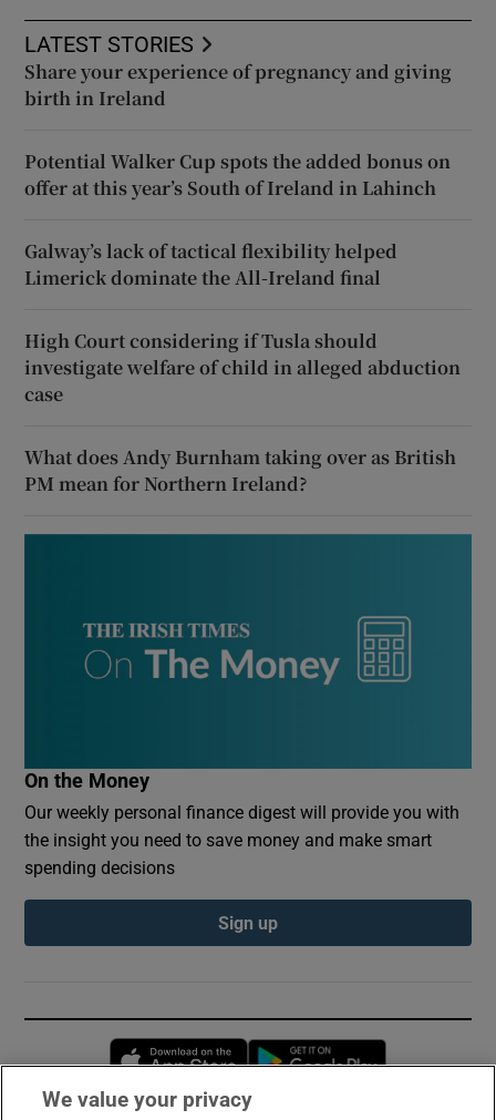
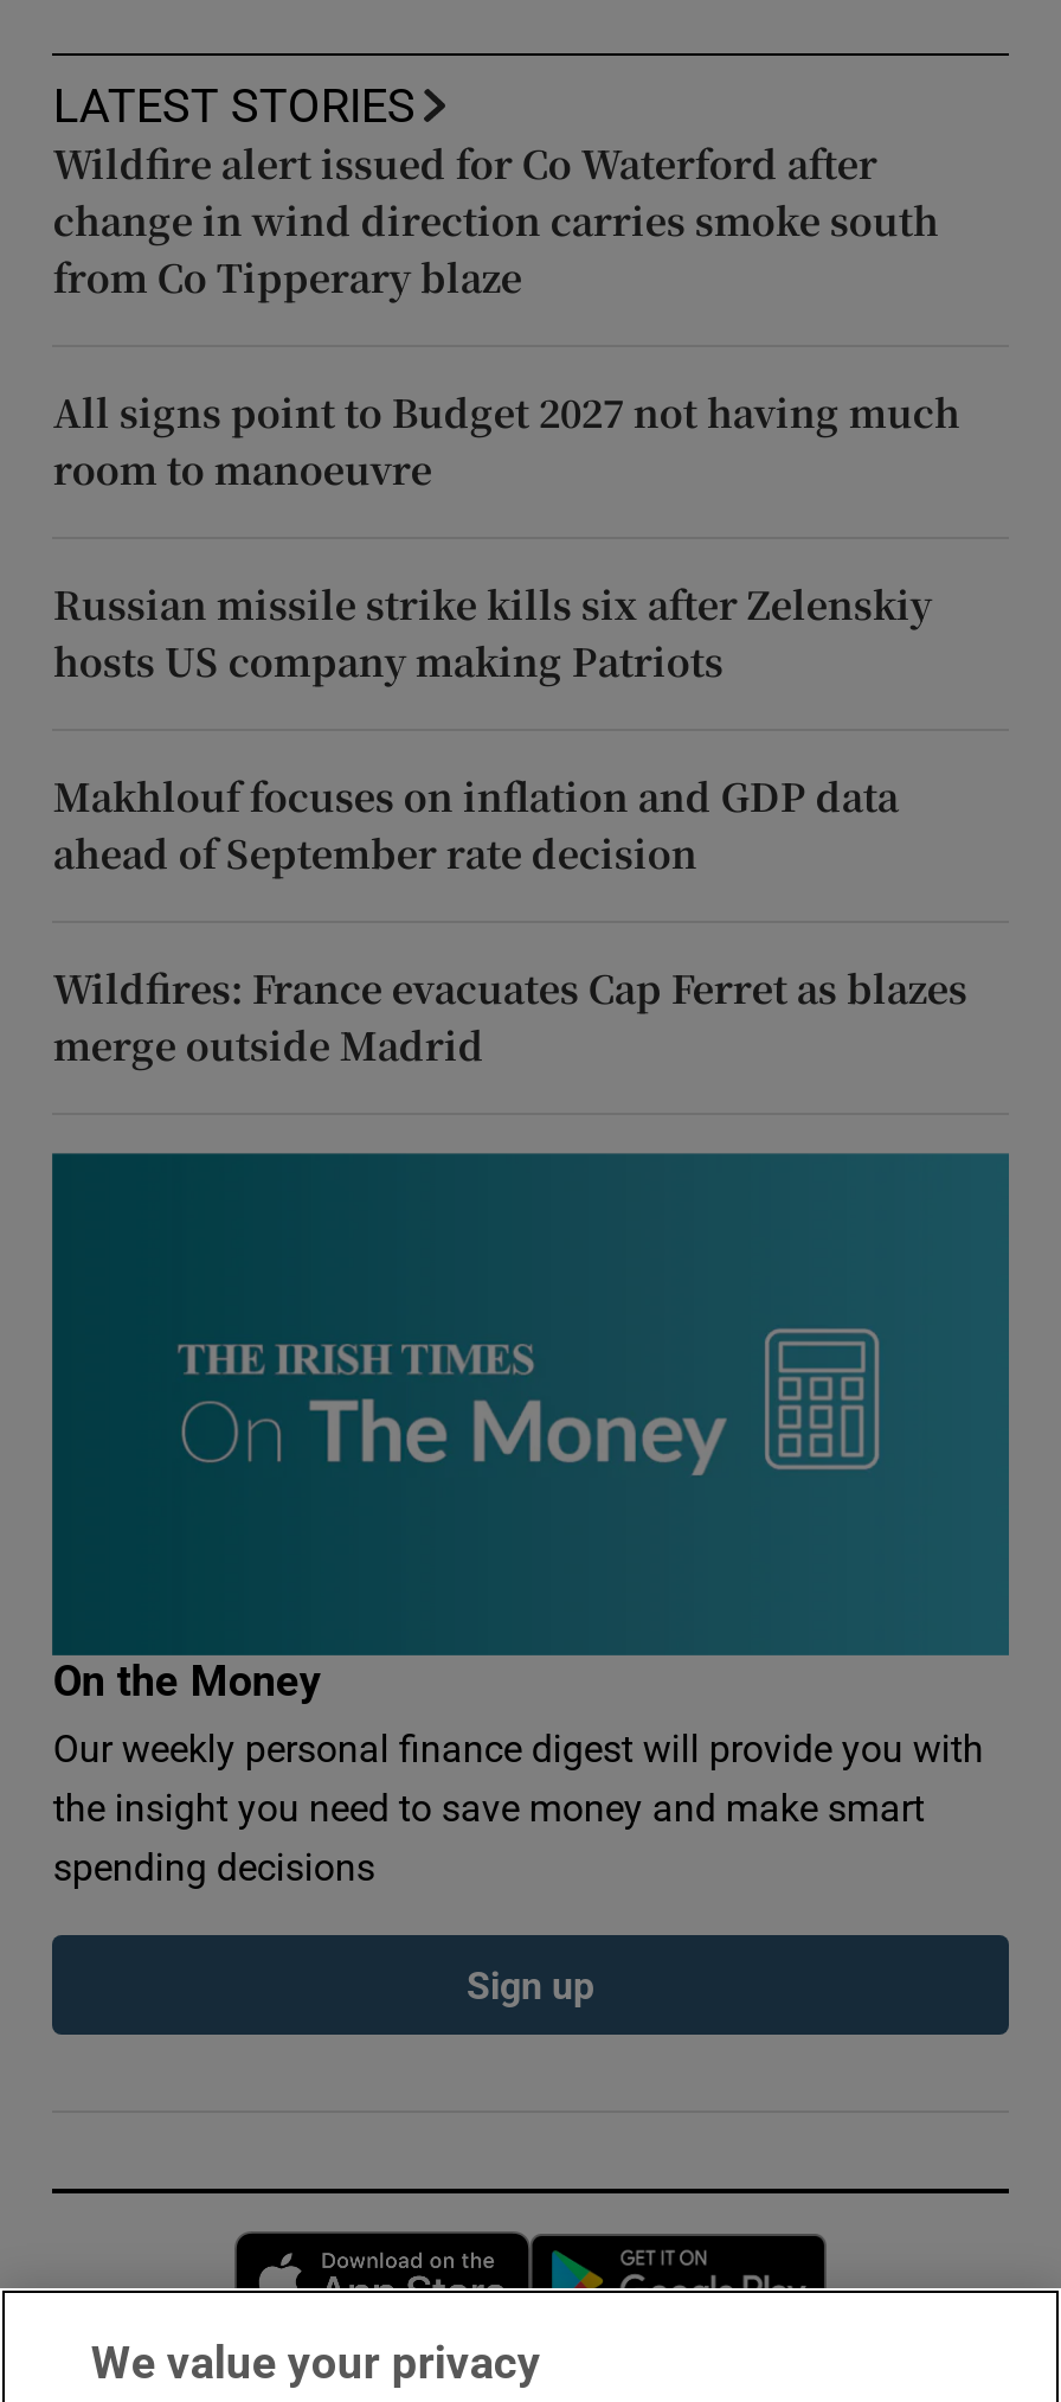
- Share your experience of pregnancy and giving
- birth in Ireland
+ Wildfire alert issued for Co Waterford after
+ change in wind direction carries smoke south
+ from Co Tipperary blaze

- Potential Walker Cup spots the added bonus on
- offer at this year’s South of Ireland in Lahinch
+ All signs point to Budget 2027 not having much
+ room to manoeuvre

- Galway’s lack of tactical flexibility helped
- Limerick dominate the All-Ireland final
+ Russian missile strike kills six after Zelenskiy
+ hosts US company making Patriots

- High Court considering if Tusla should
- investigate welfare of child in alleged abduction
- case
+ Makhlouf focuses on inflation and GDP data
+ ahead of September rate decision

- What does Andy Burnham taking over as British
- PM mean for Northern Ireland?
+ Wildfires: France evacuates Cap Ferret as blazes
+ merge outside Madrid
